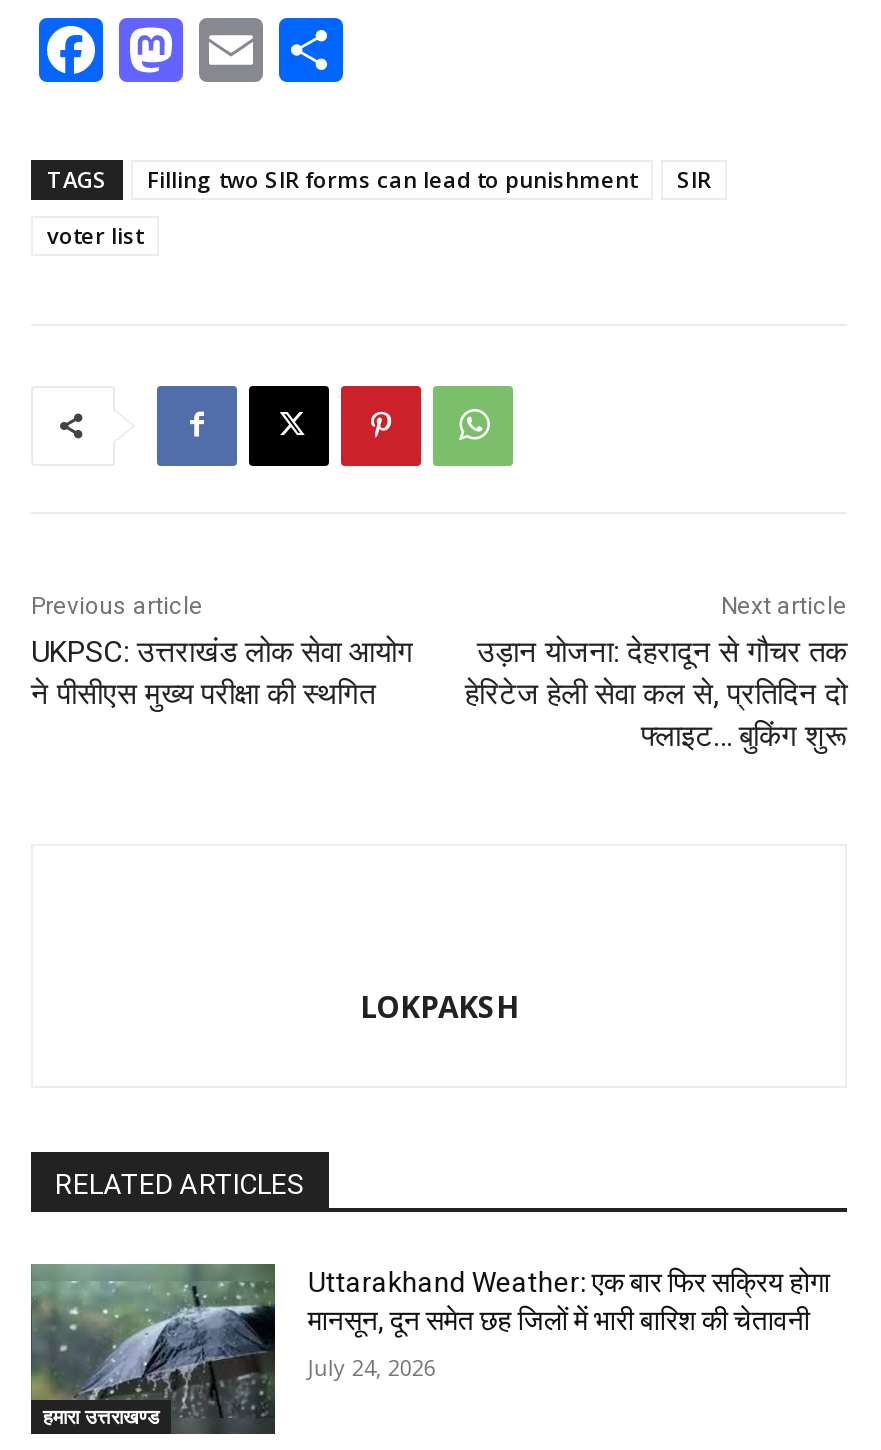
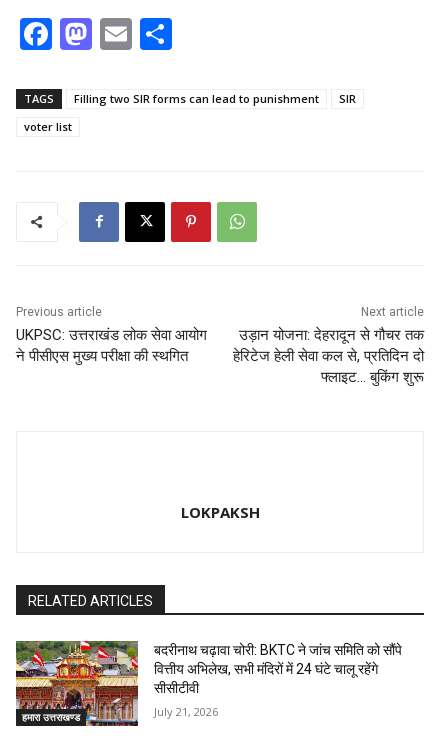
- [image]
- Uttarakhand Weather: एक बार फिर सक्रिय होगा
- मानसून, दून समेत छह जिलों में भारी बारिश की चेतावनी
+ [image]
+ बदरीनाथ चढ़ावा चोरी: BKTC ने जांच समिति को सौंपे
+ वित्तीय अभिलेख, सभी मंदिरों में 24 घंटे चालू रहेंगे
+ सीसीटीवी

- July 24, 2026
+ July 21, 2026
